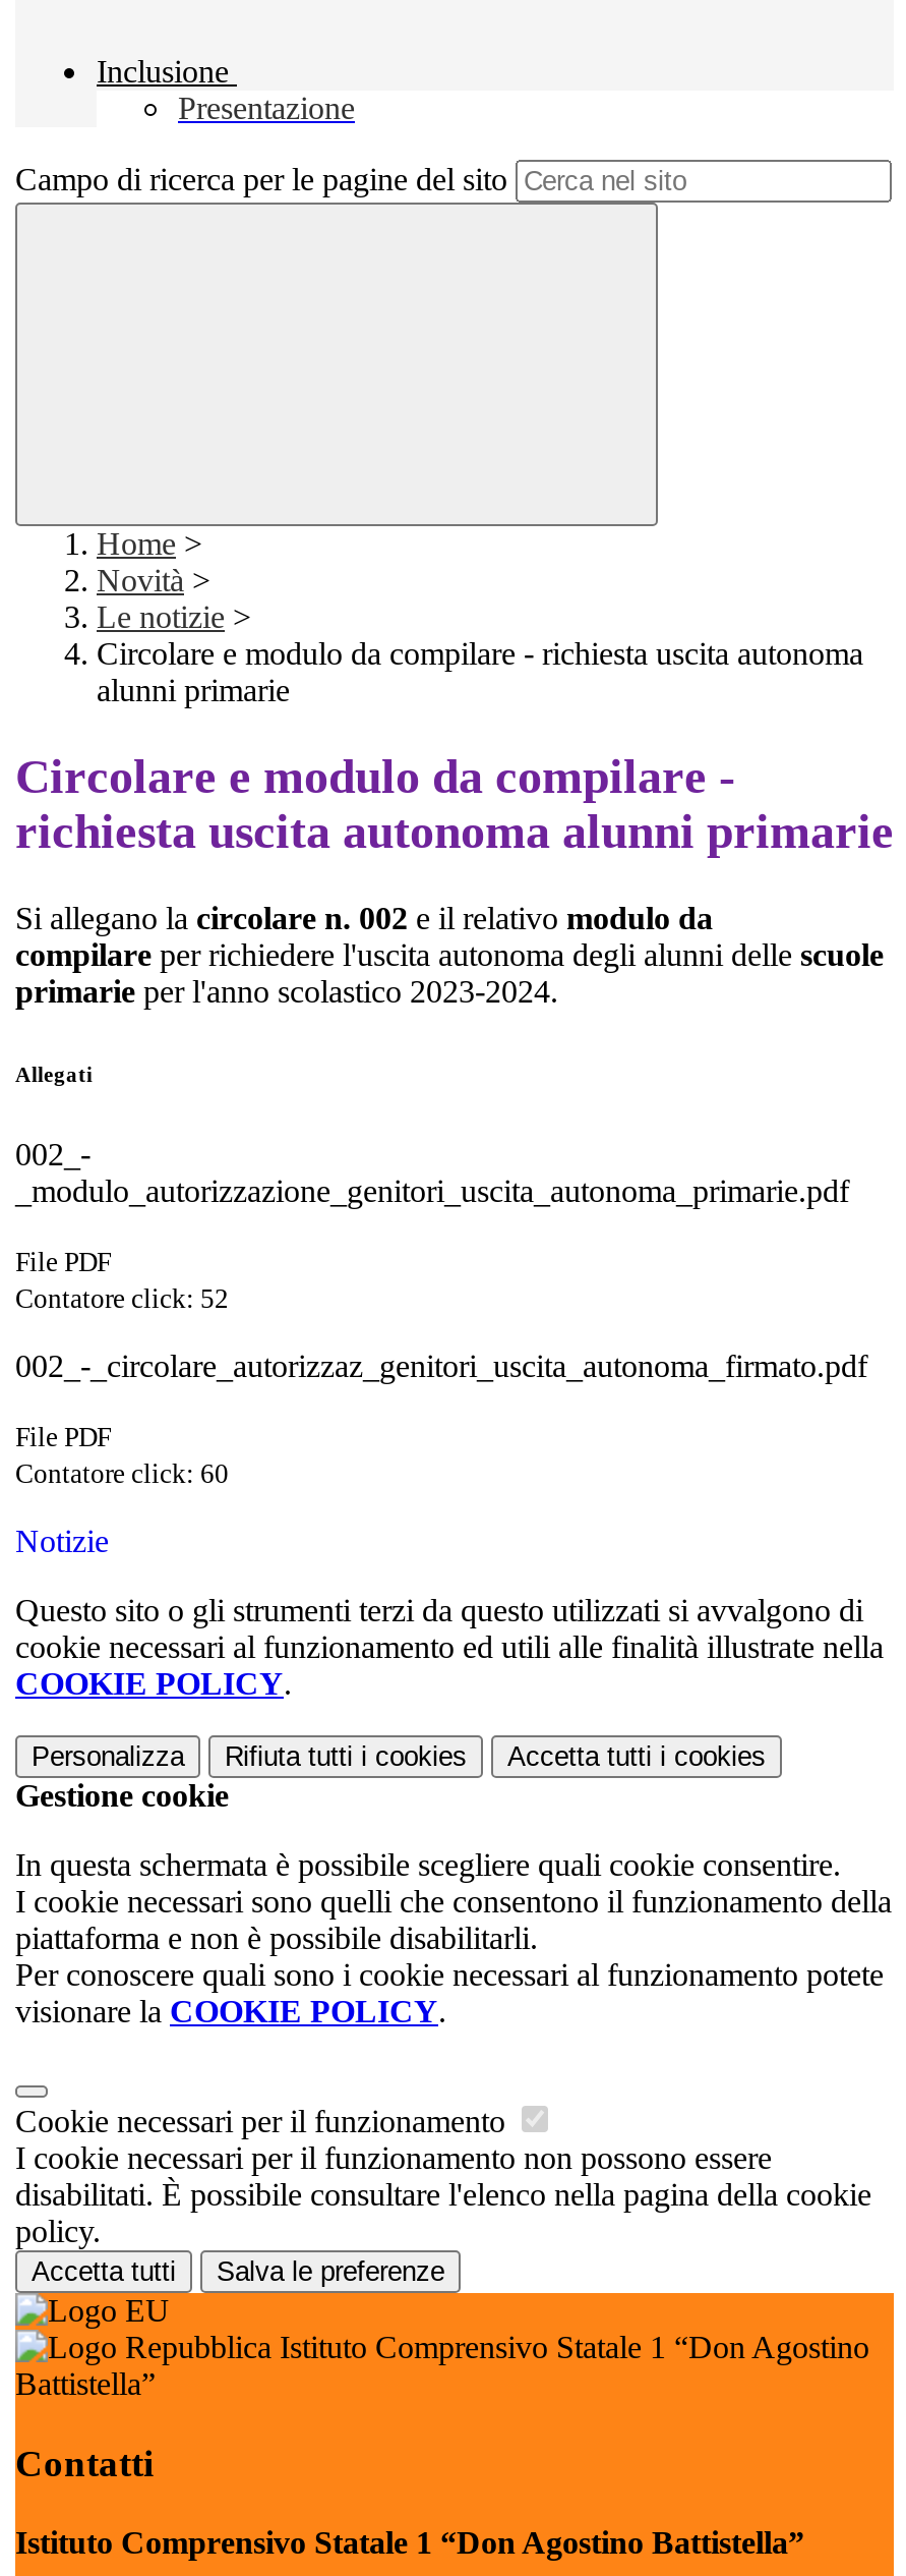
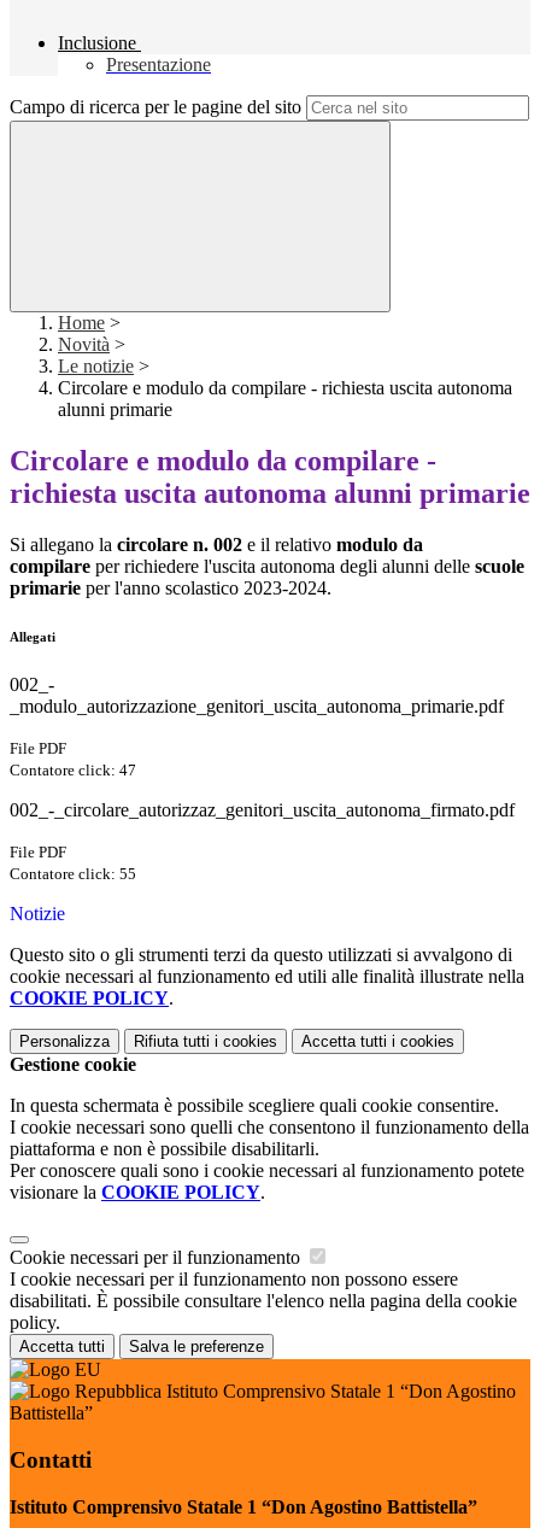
- Contatore click: 52
+ Contatore click: 47

- Contatore click: 60
+ Contatore click: 55
